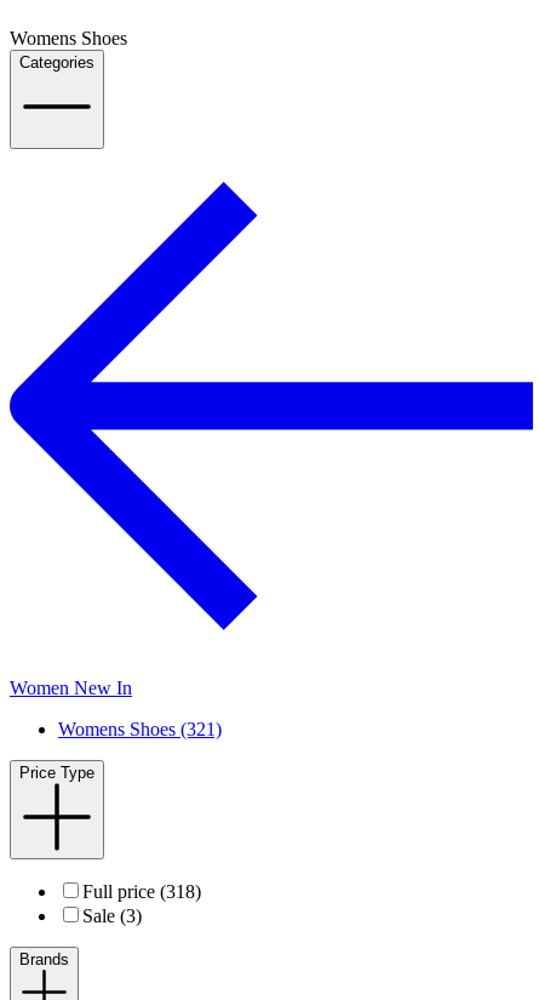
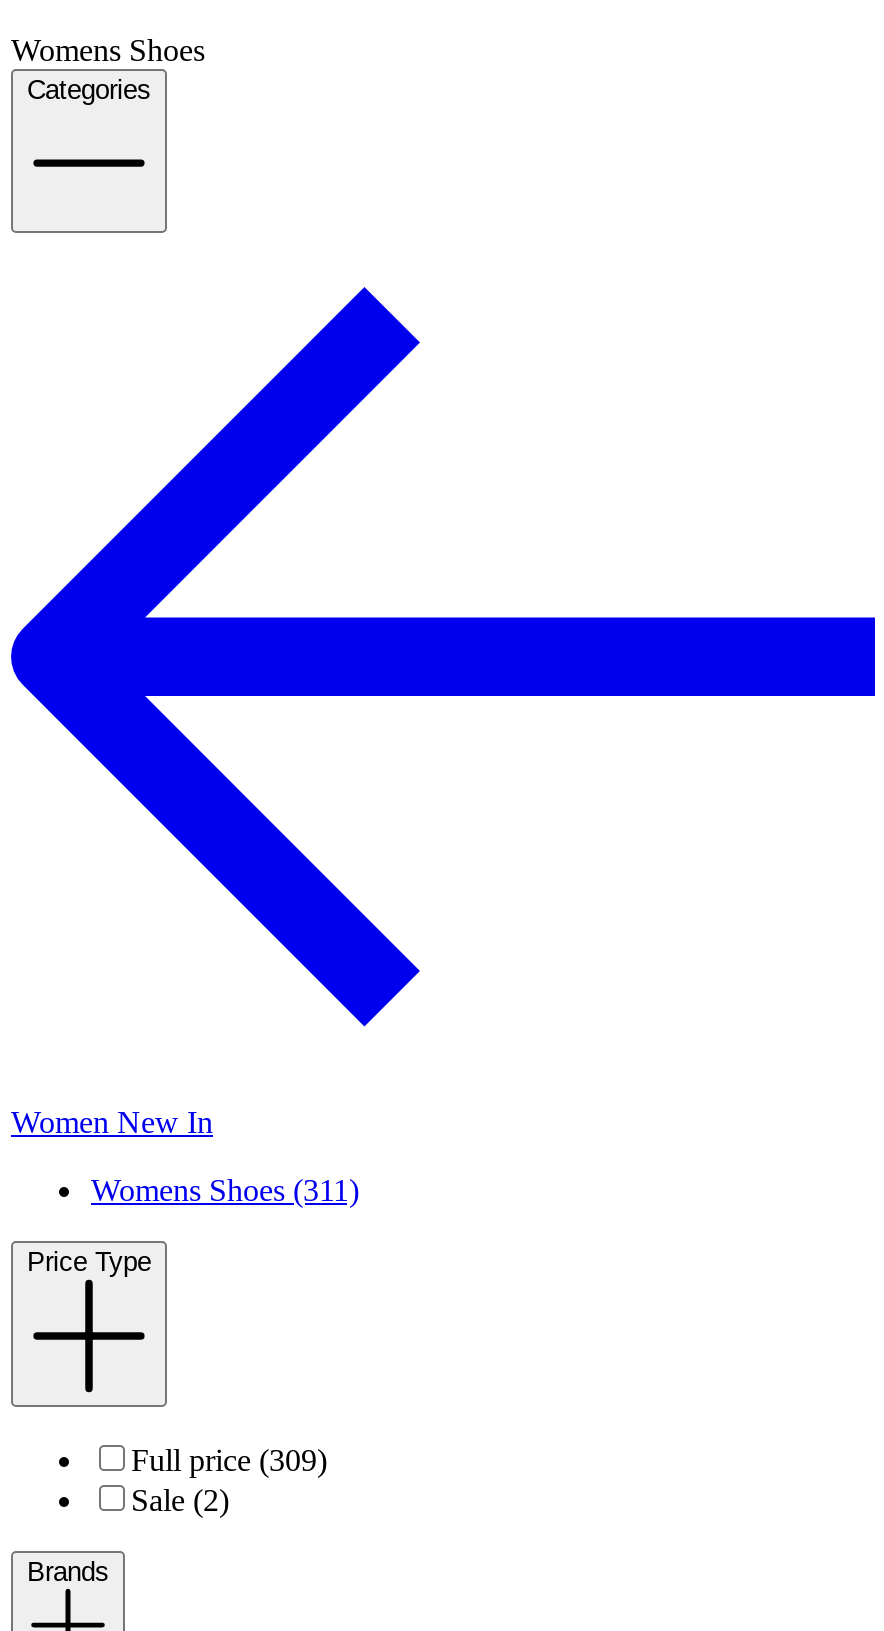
- Womens Shoes (321)
+ Womens Shoes (311)

- Full price (318)
+ Full price (309)

- Sale (3)
+ Sale (2)
